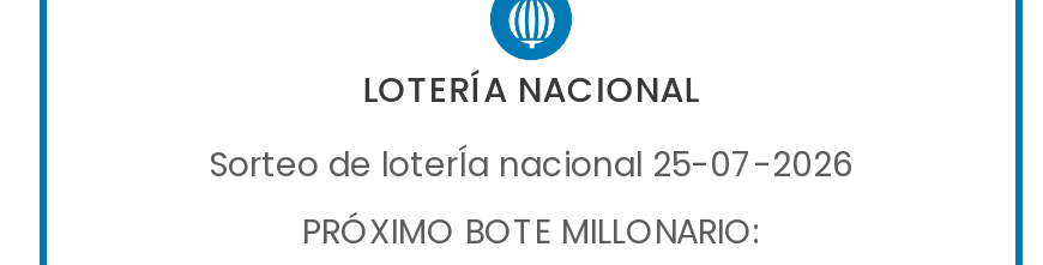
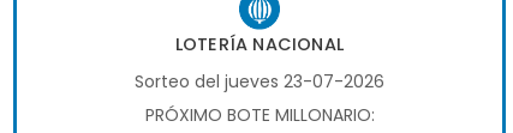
- Sorteo de loterÍa nacional 25-07-2026
+ Sorteo del jueves 23-07-2026
